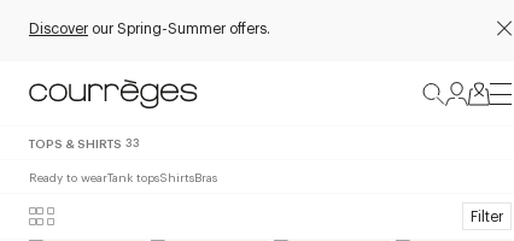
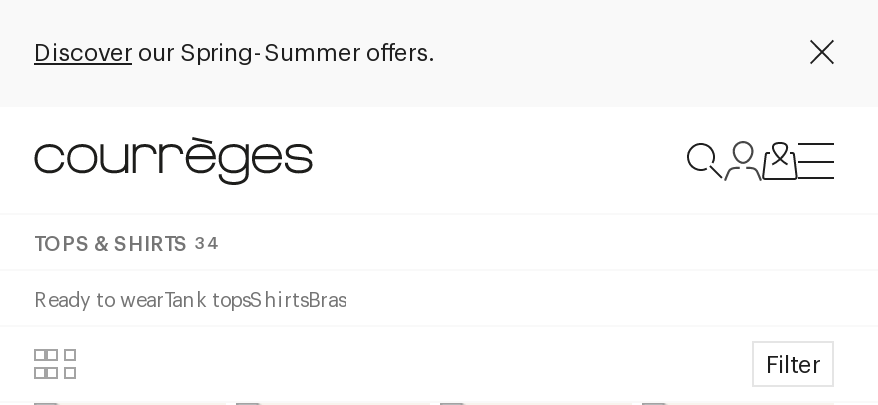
- TOPS & SHIRTS 33
+ TOPS & SHIRTS 34
